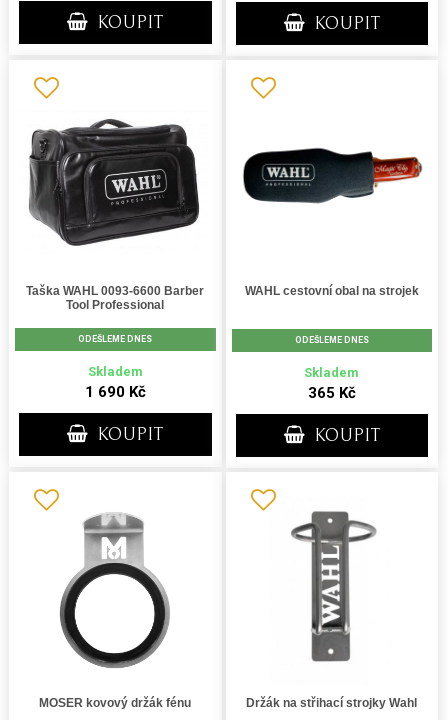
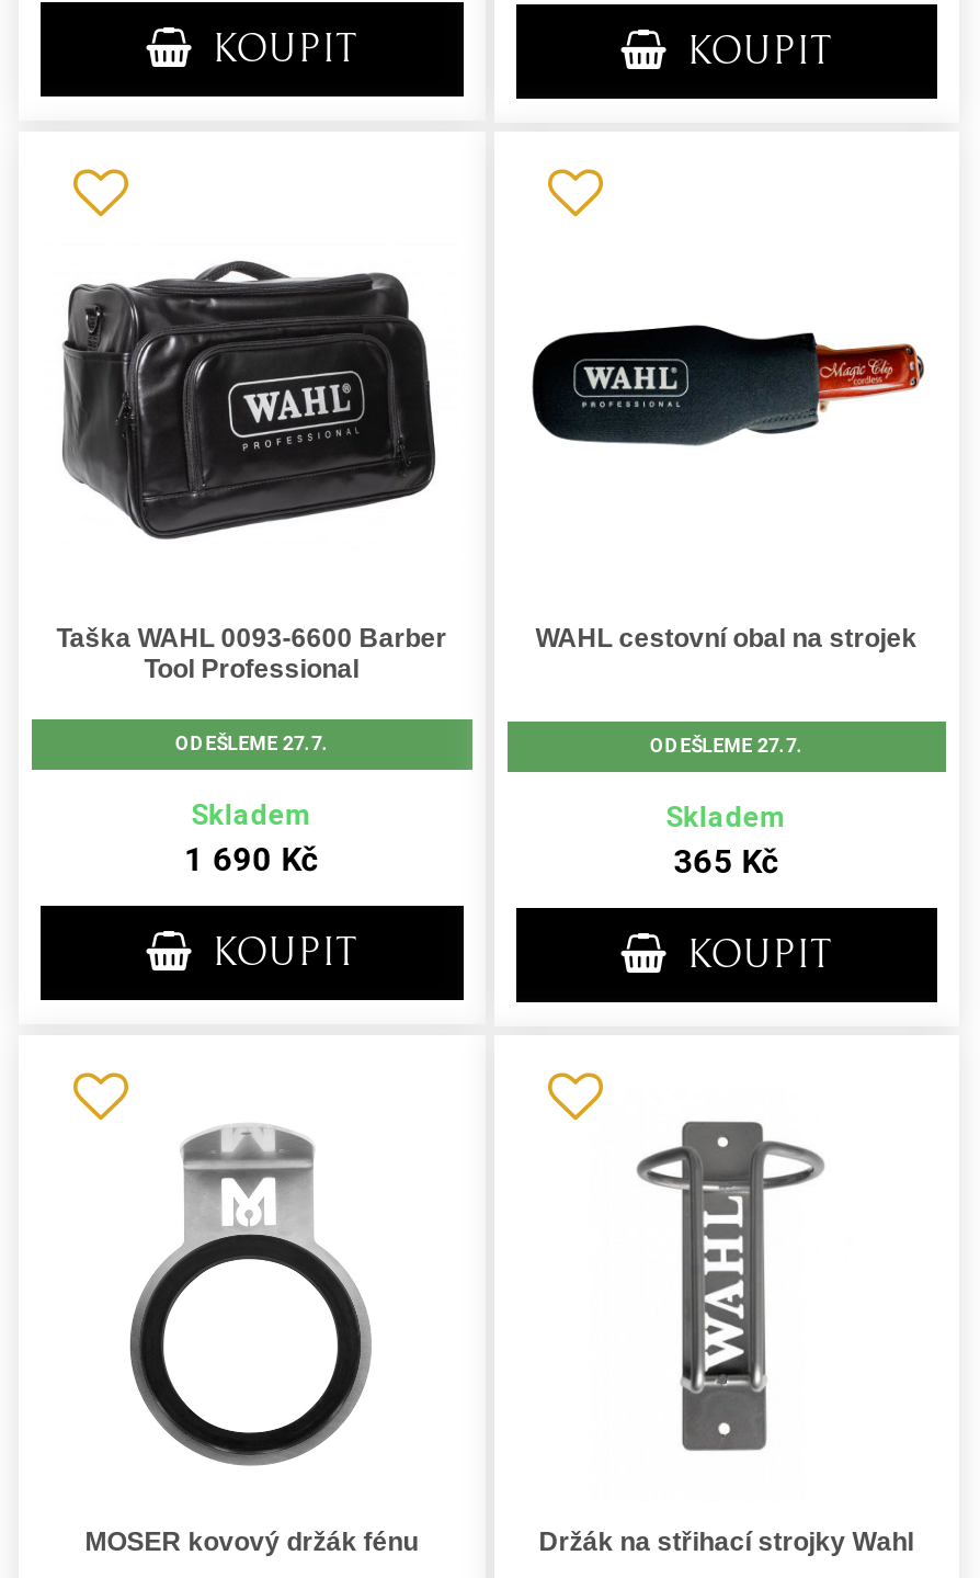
- ODEŠLEME DNES
+ ODEŠLEME 27.7.

- ODEŠLEME DNES
+ ODEŠLEME 27.7.
